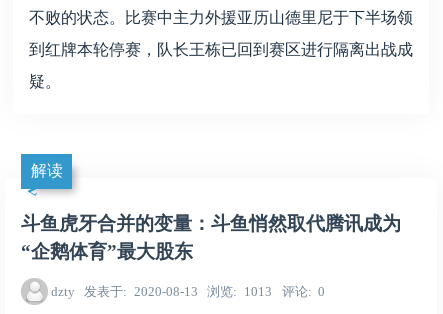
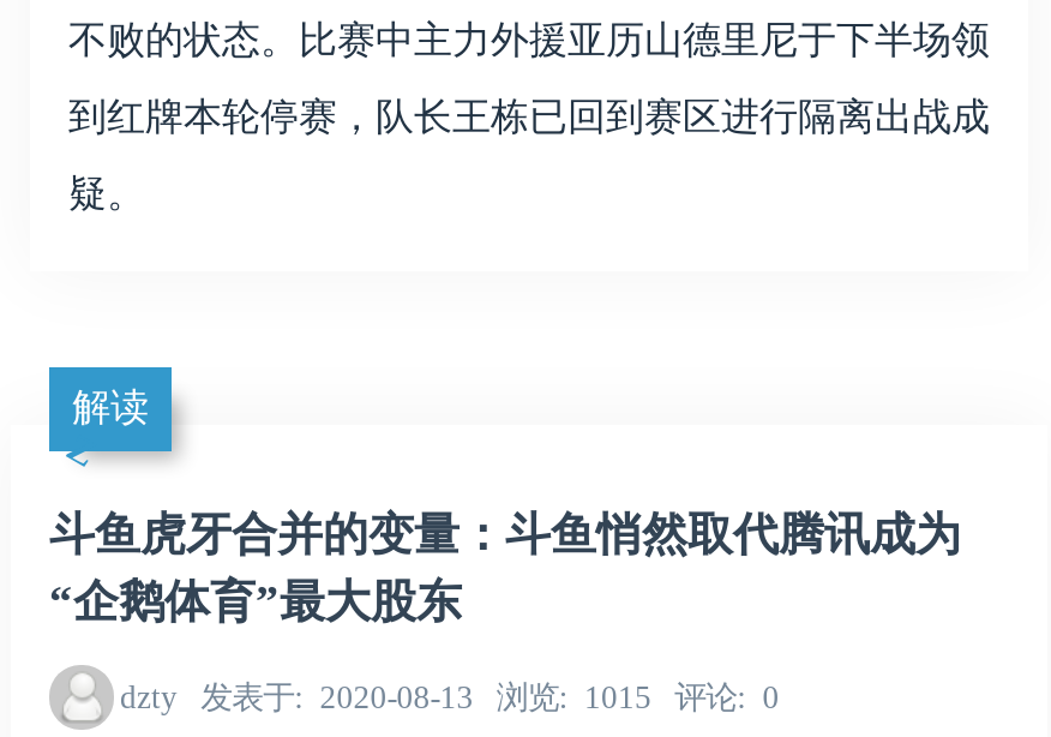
- dzty 发表于 2020-08-13 浏览 1013 评论 0
+ dzty 发表于 2020-08-13 浏览 1015 评论 0
